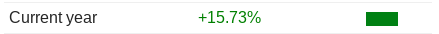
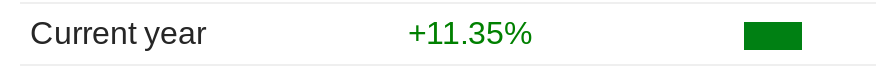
- +15.73%
+ +11.35%
